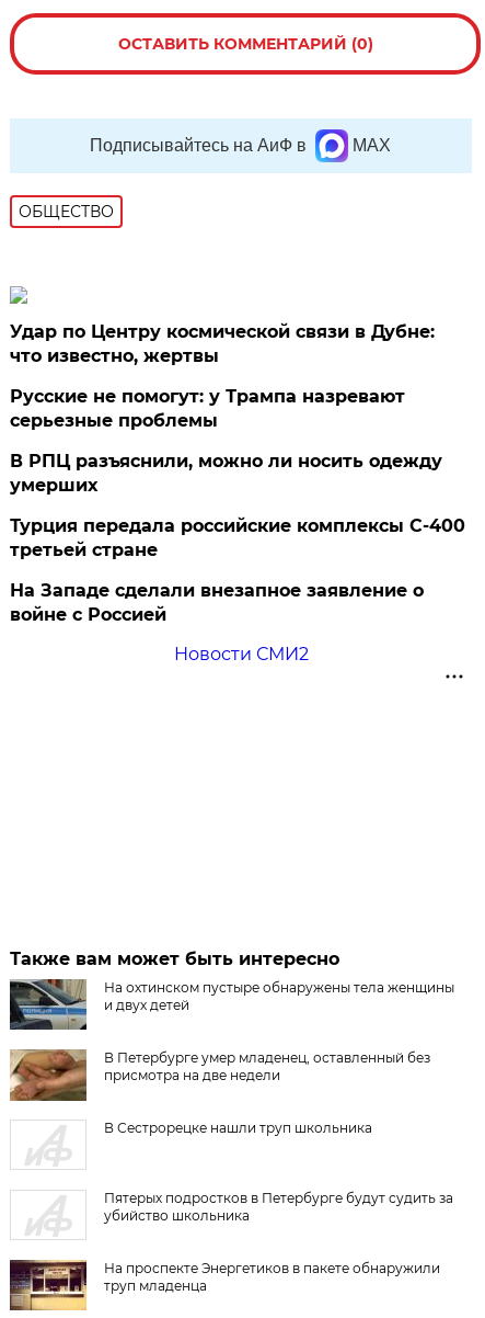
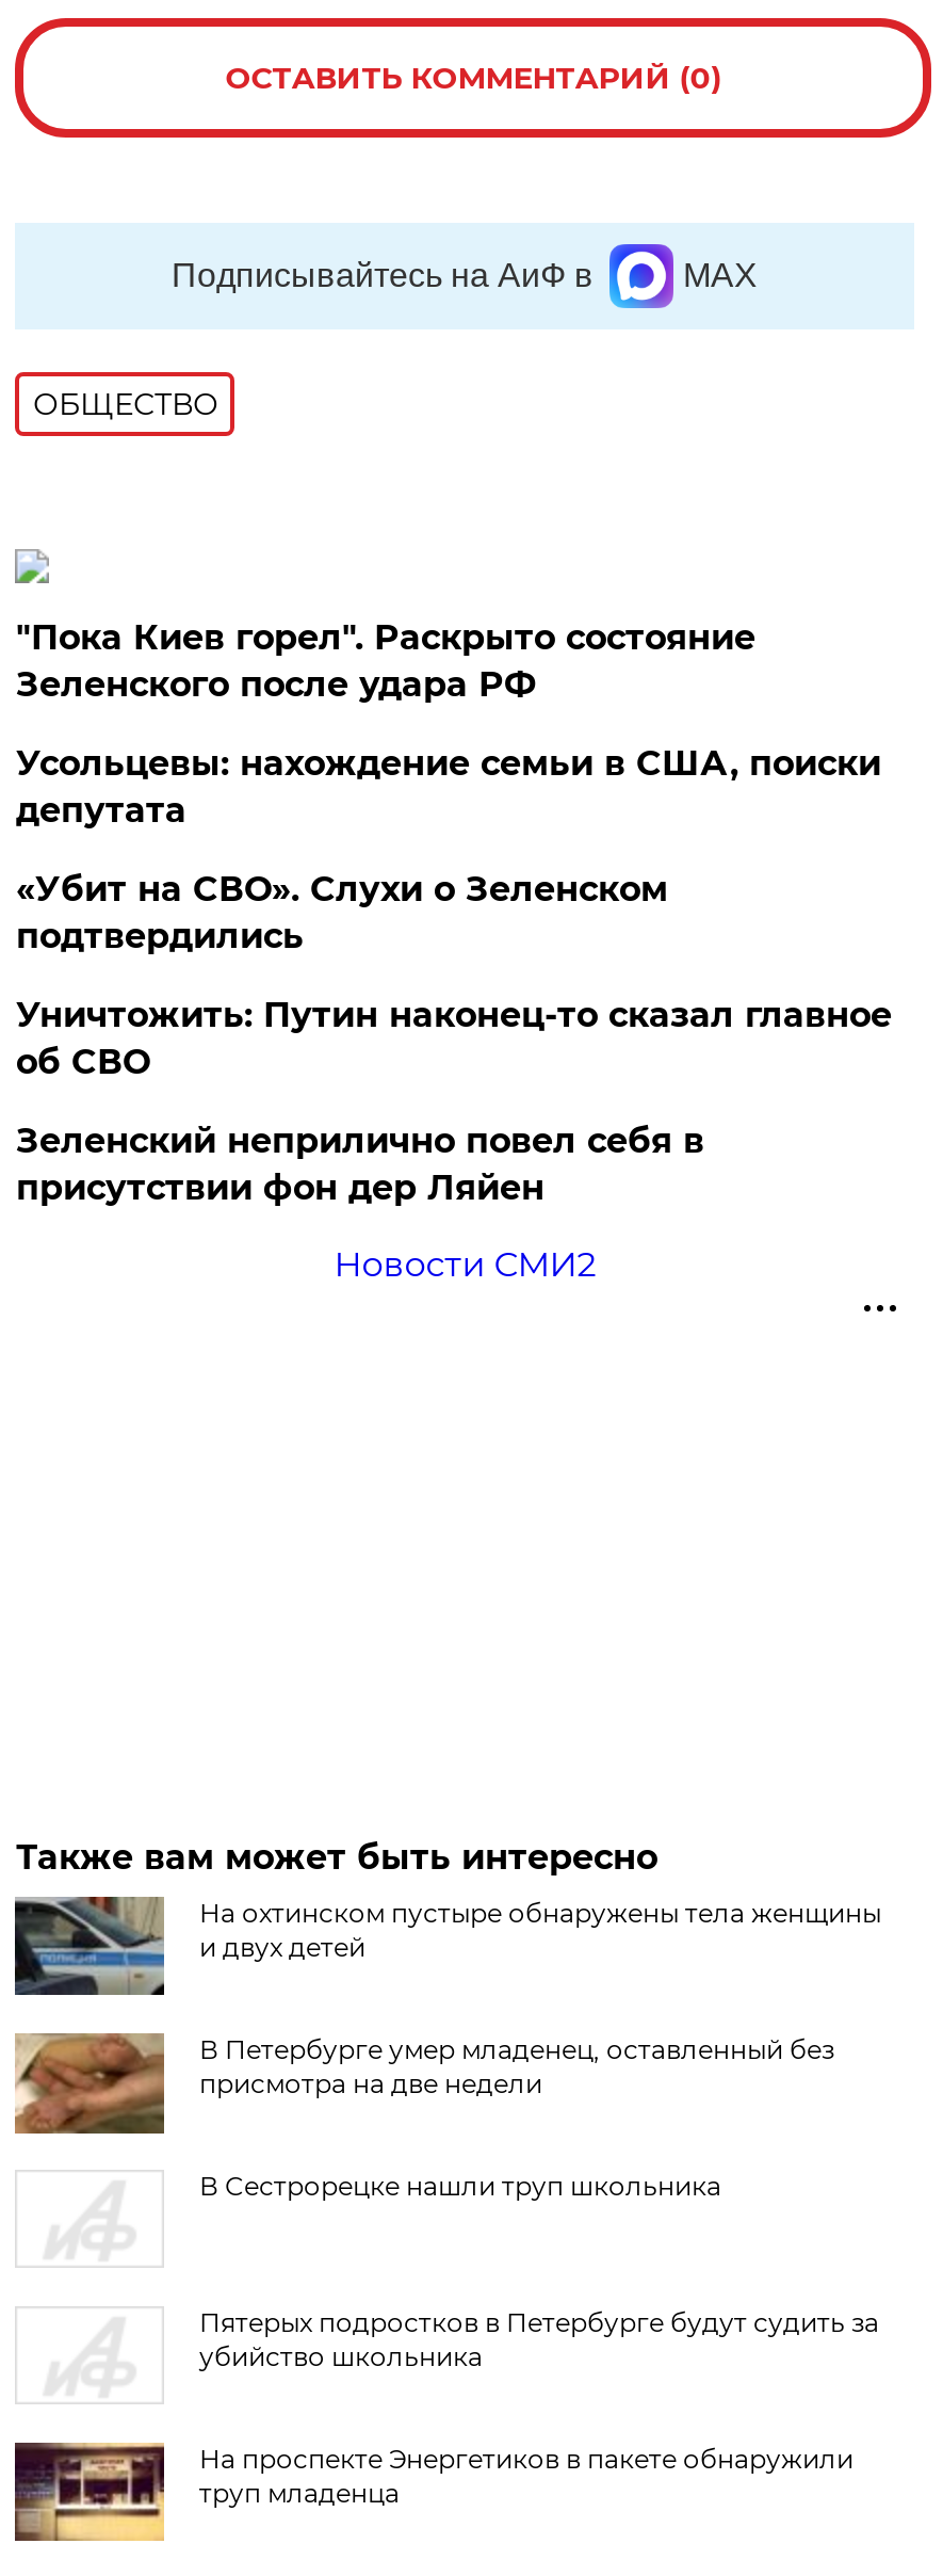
- Удар по Центру космической связи в Дубне:
- что известно, жертвы
+ "Пока Киев горел". Раскрыто состояние
+ Зеленского после удара РФ

- Русские не помогут: у Трампа назревают
- серьезные проблемы
+ Усольцевы: нахождение семьи в США, поиски
+ депутата

- В РПЦ разъяснили, можно ли носить одежду
- умерших
+ «Убит на СВО». Слухи о Зеленском
+ подтвердились

- Турция передала российские комплексы С-400
- третьей стране
+ Уничтожить: Путин наконец-то сказал главное
+ об СВО

- На Западе сделали внезапное заявление о
- войне с Россией
+ Зеленский неприлично повел cебя в
+ присутствии фон дер Ляйен
